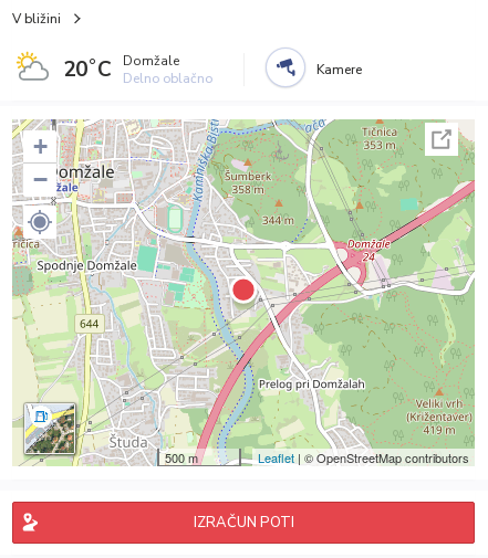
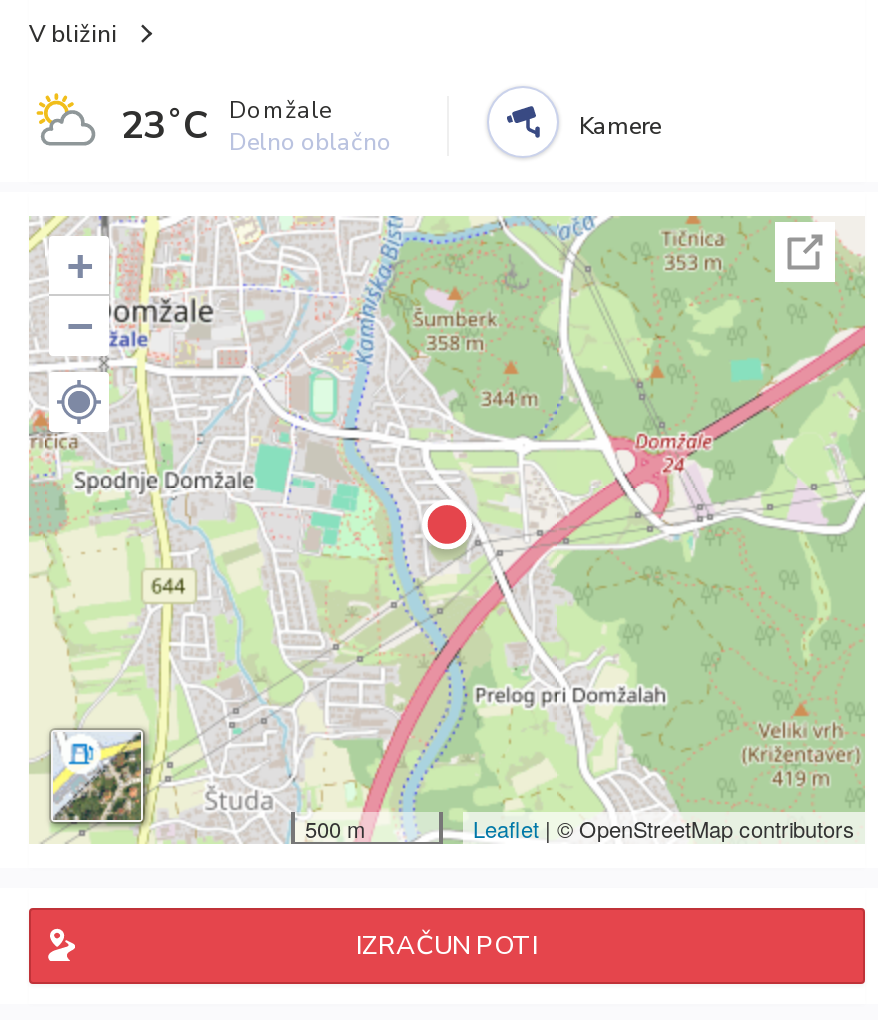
- 20˚C Domžale Delno oblačno
+ 23˚C Domžale Delno oblačno
